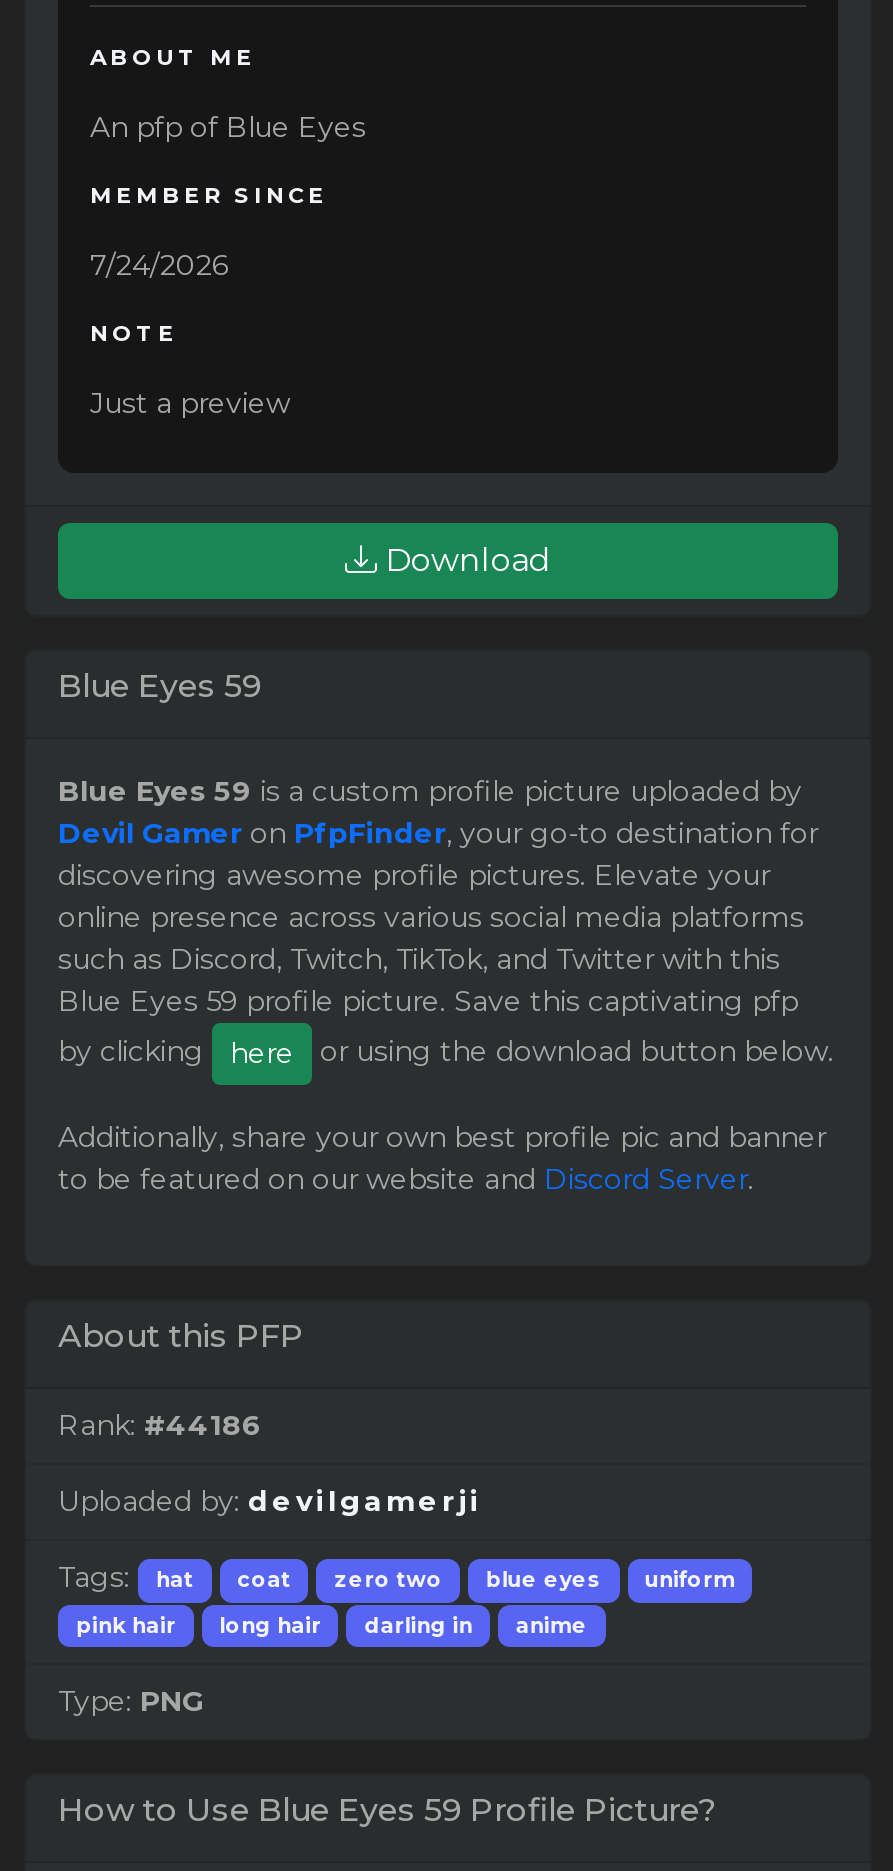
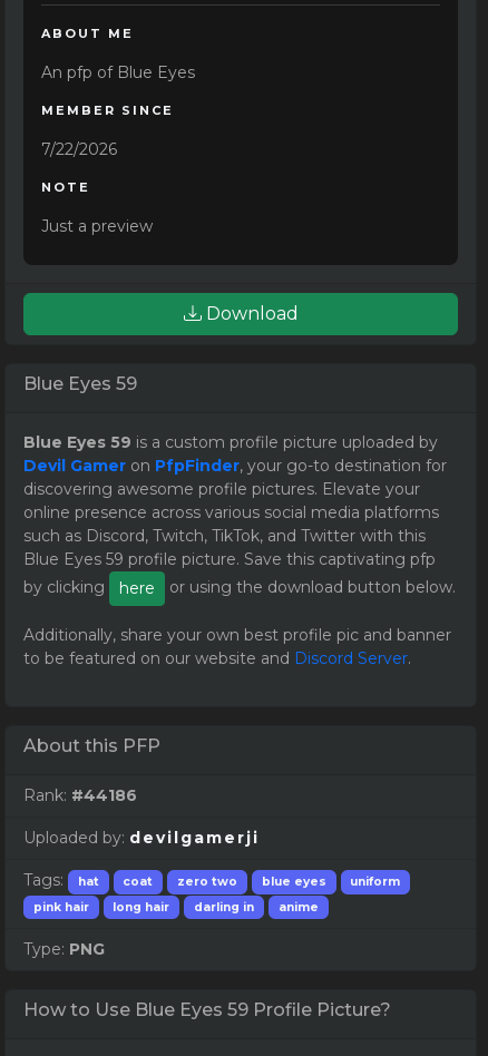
- 7/24/2026
+ 7/22/2026
